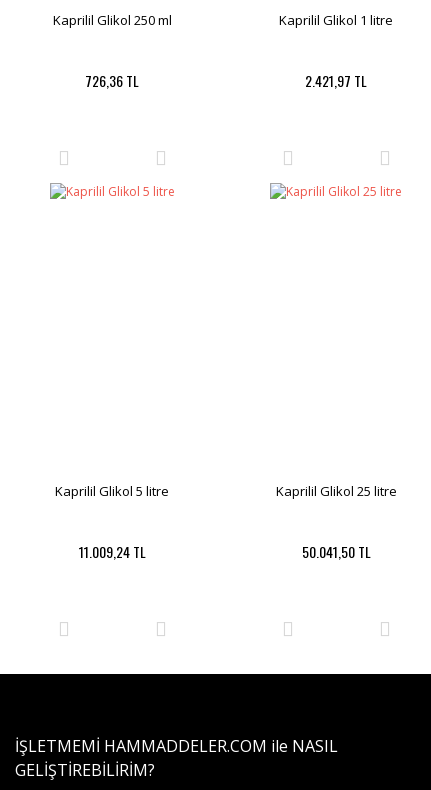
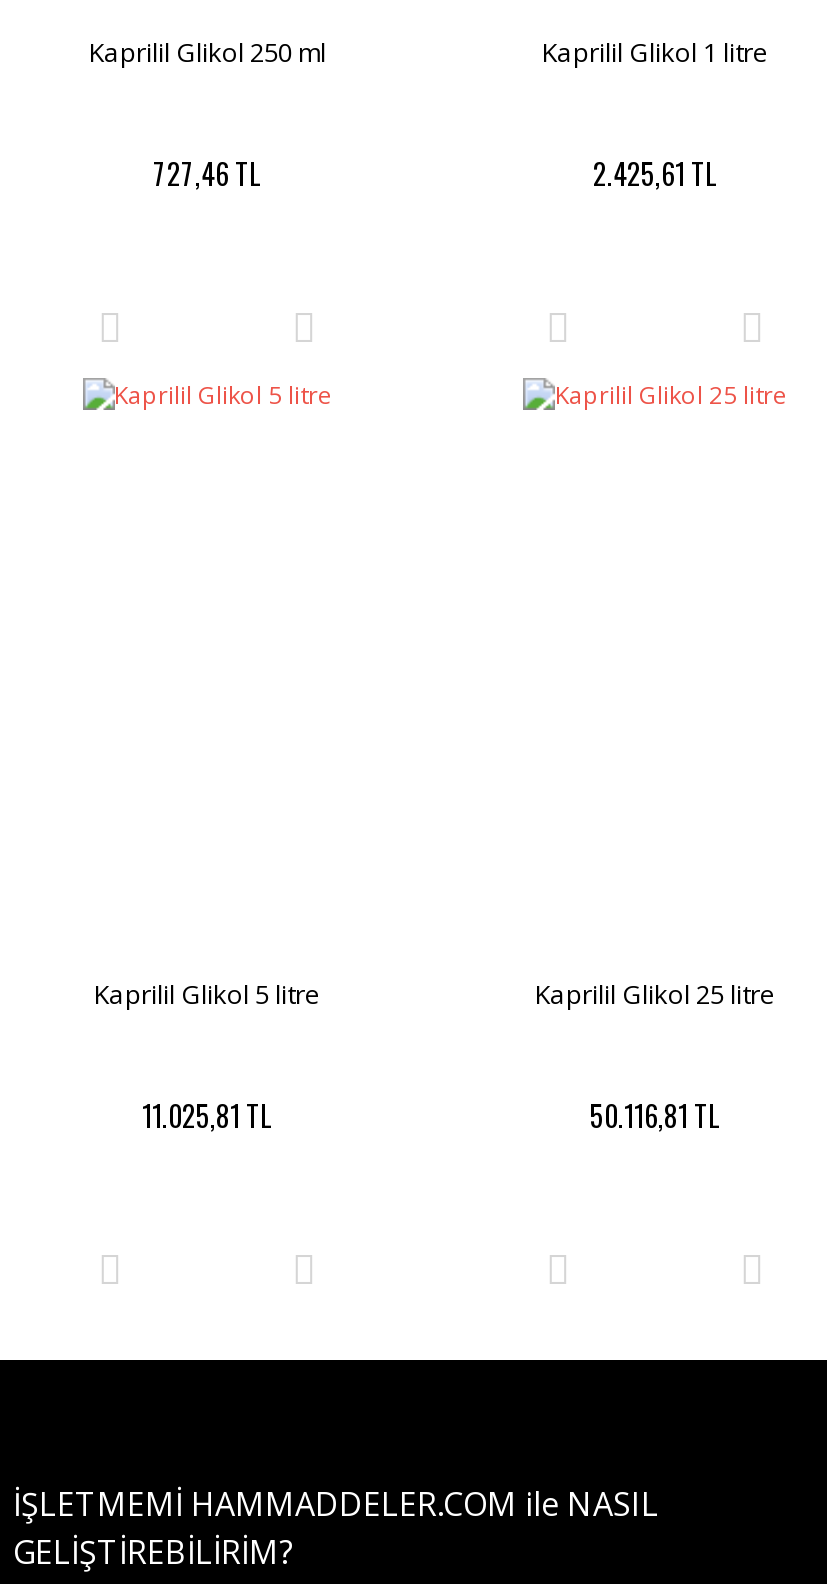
- 726,36 TL
+ 727,46 TL

- 2.421,97 TL
+ 2.425,61 TL

- 11.009,24 TL
+ 11.025,81 TL

- 50.041,50 TL
+ 50.116,81 TL
